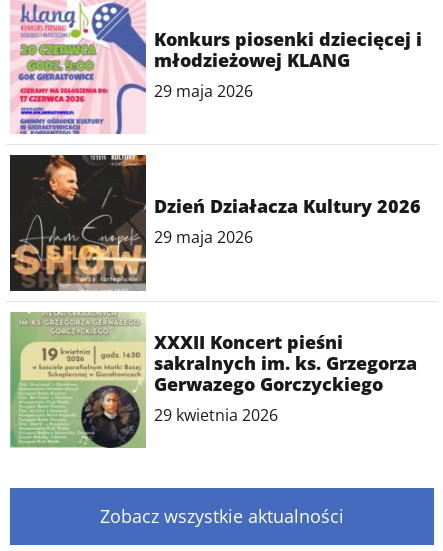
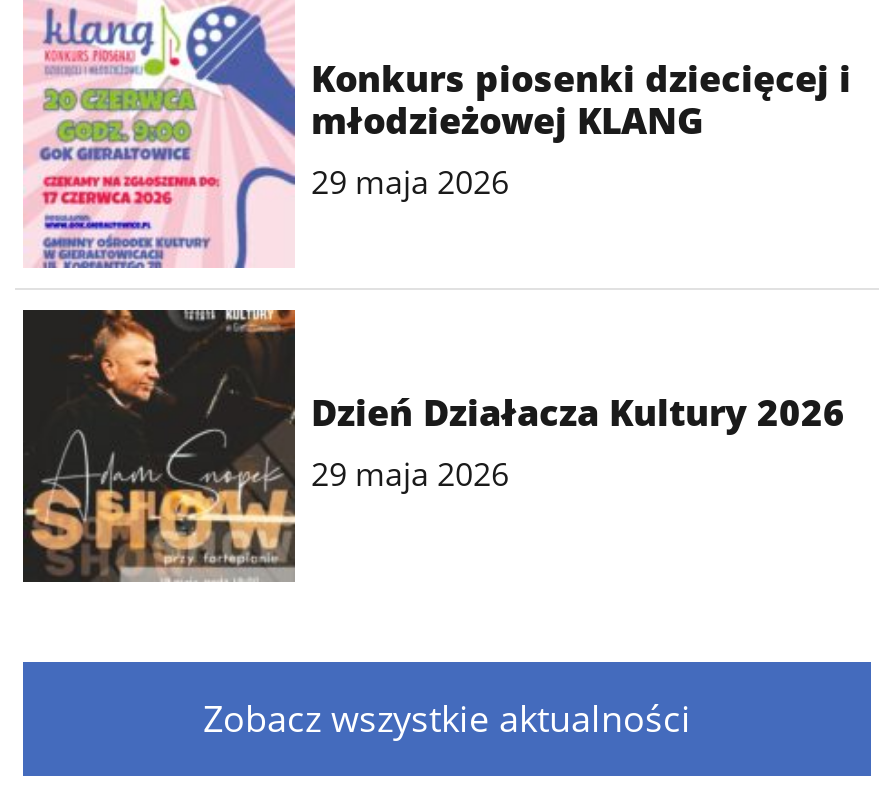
- [image]
- XXXII Koncert pieśni
- sakralnych im. ks. Grzegorza
- Gerwazego Gorczyckiego
- 29 kwietnia 2026
